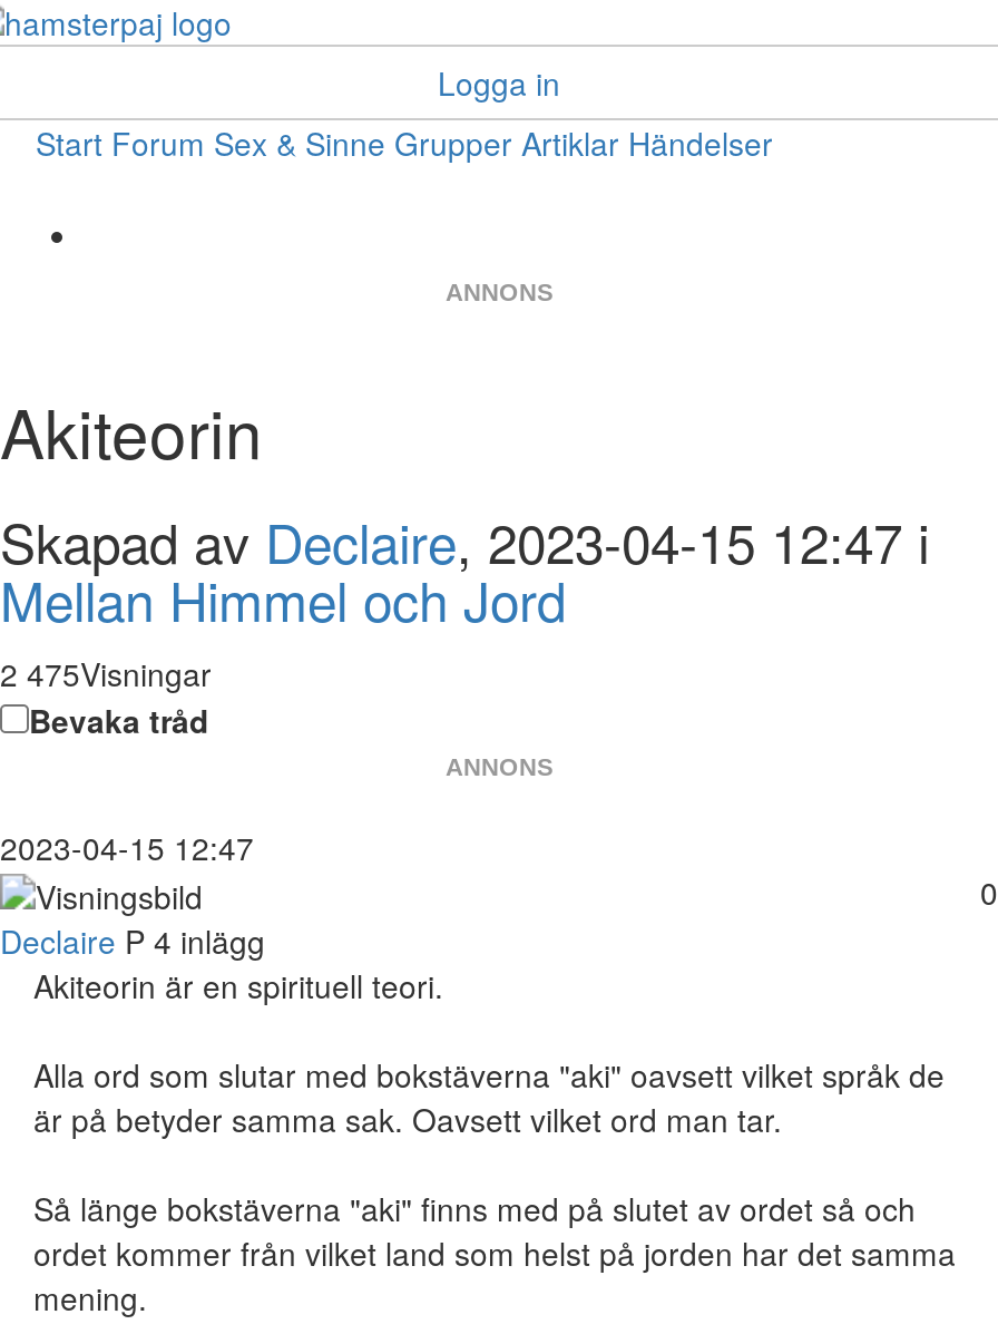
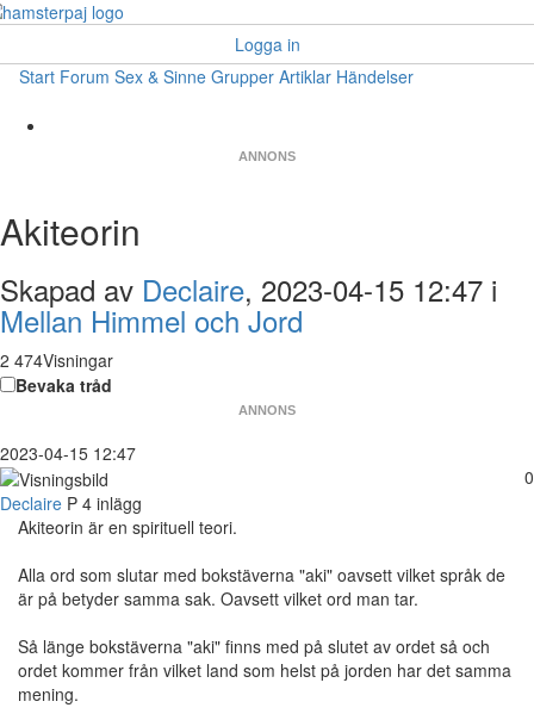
- 2 475Visningar
+ 2 474Visningar
